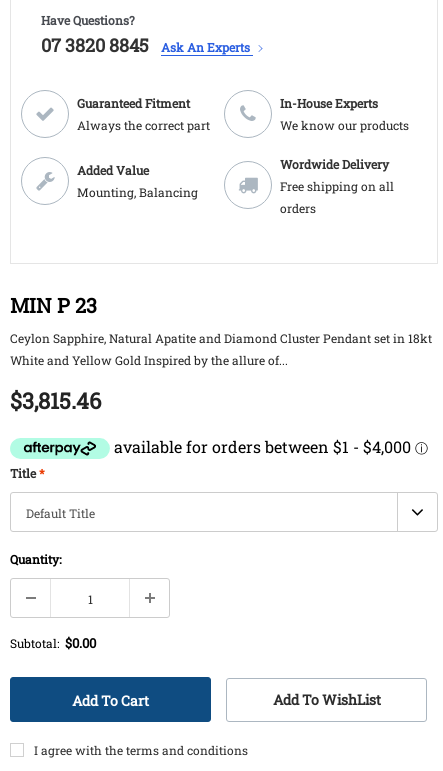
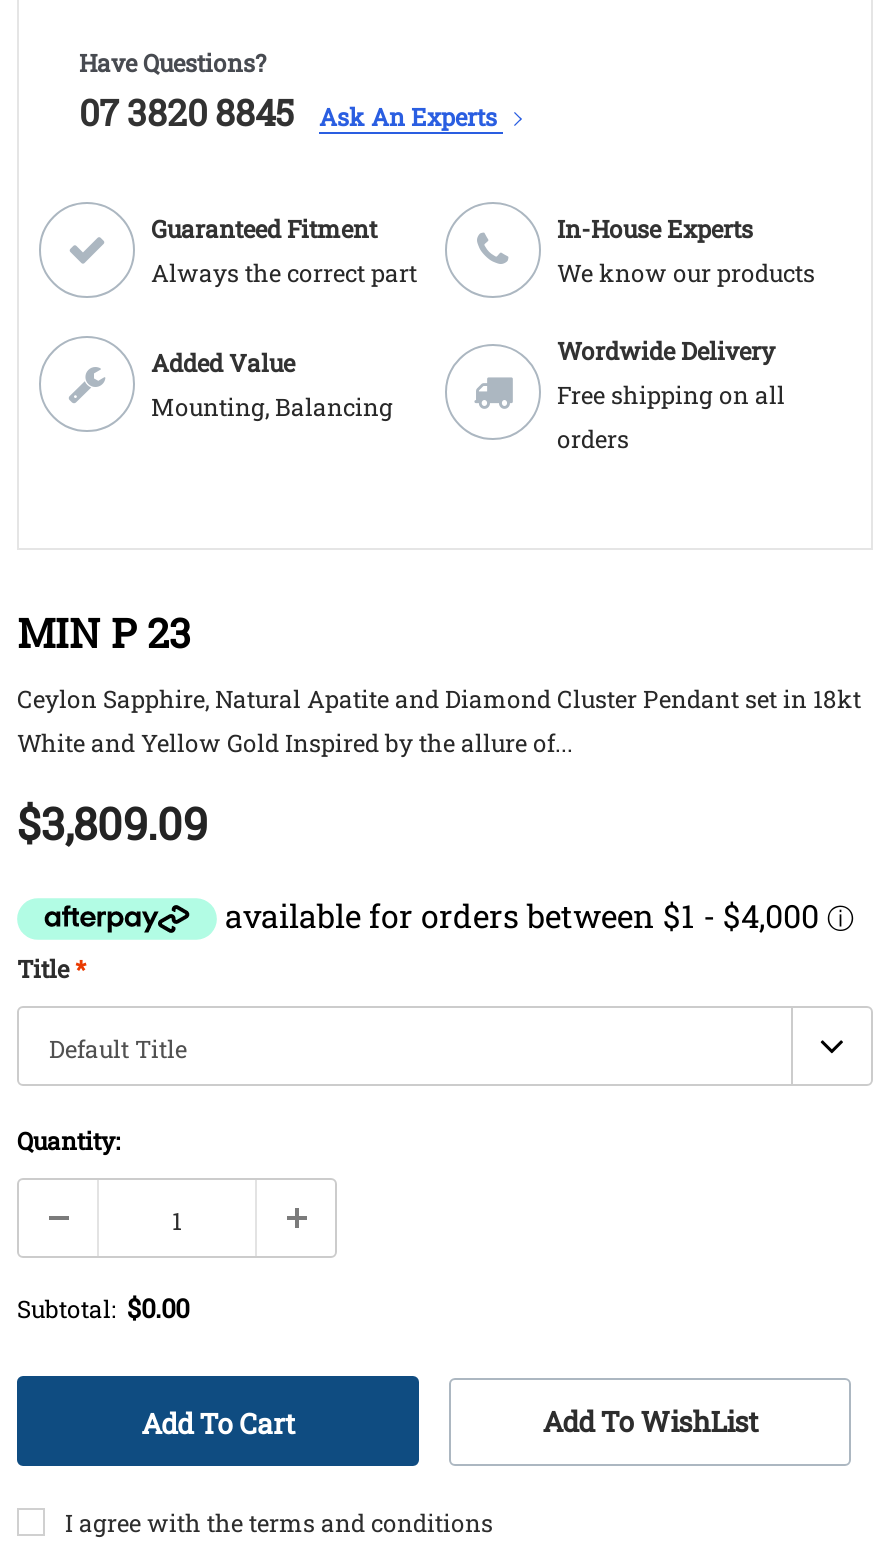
- $3,815.46
+ $3,809.09
